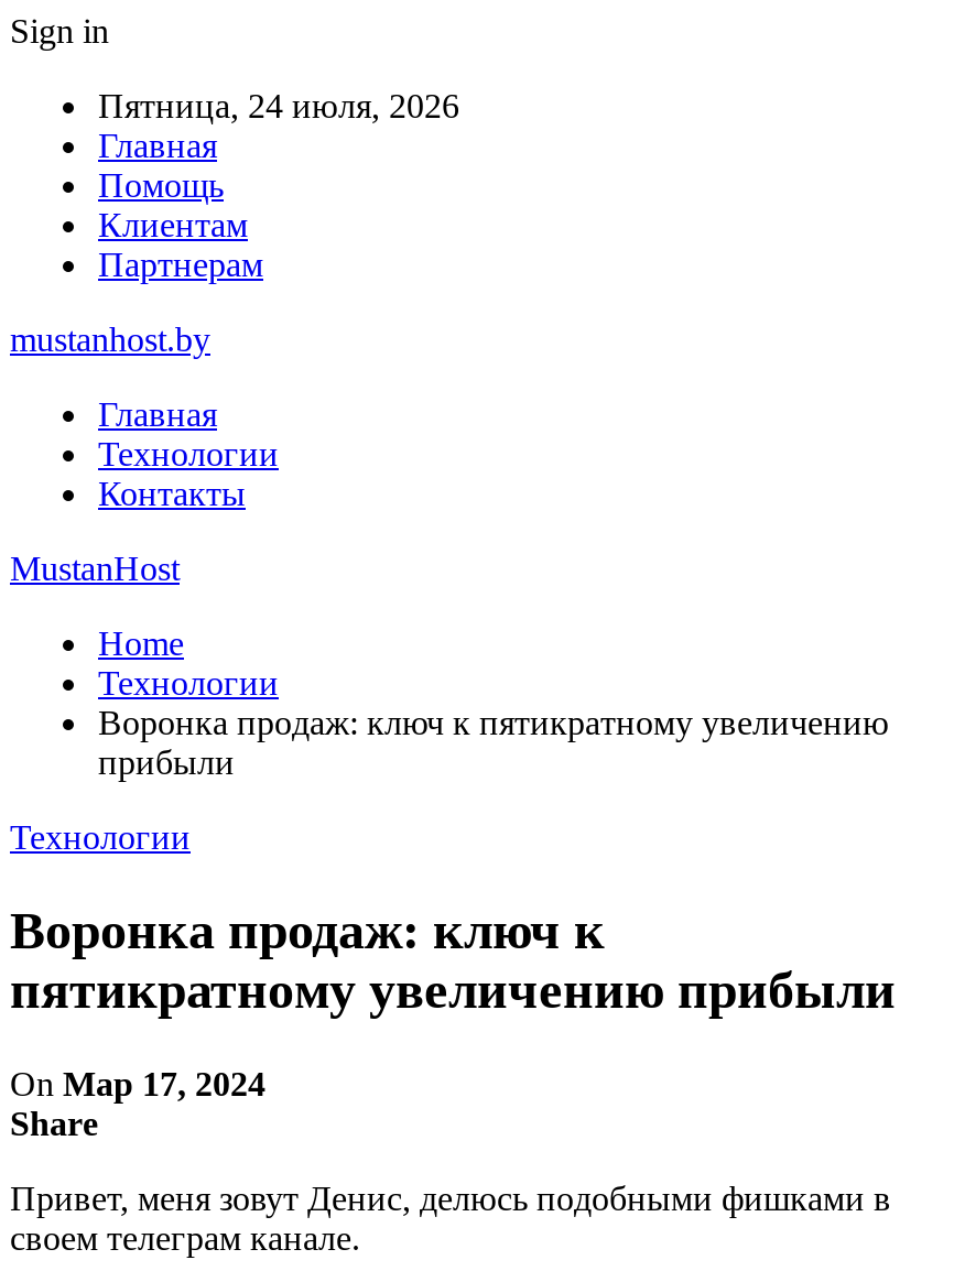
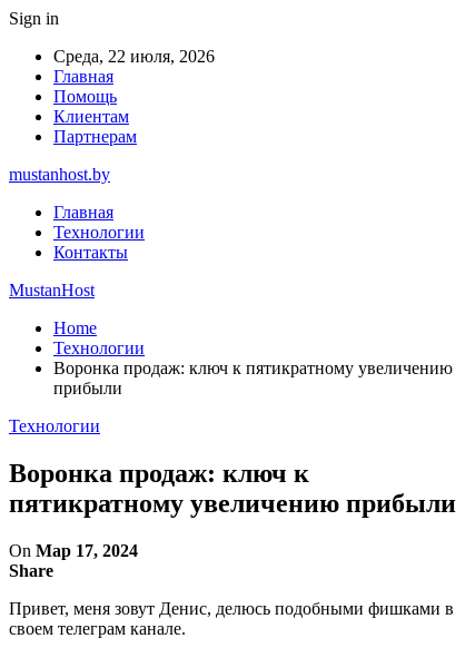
- Пятница, 24 июля, 2026
+ Среда, 22 июля, 2026
